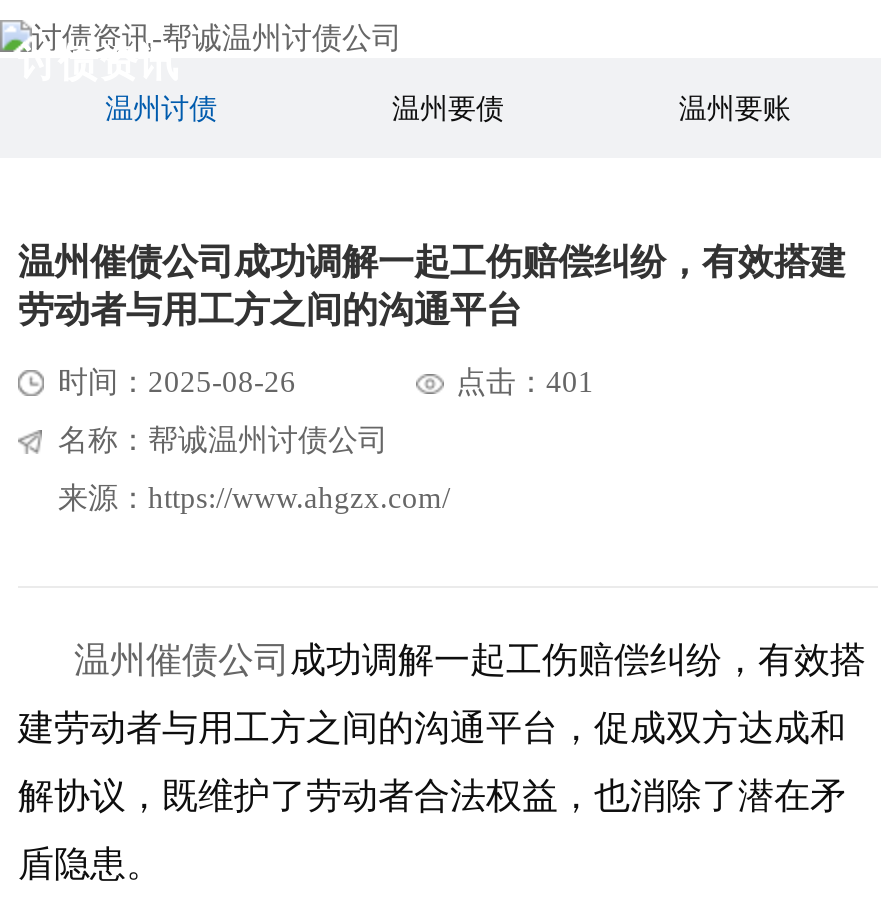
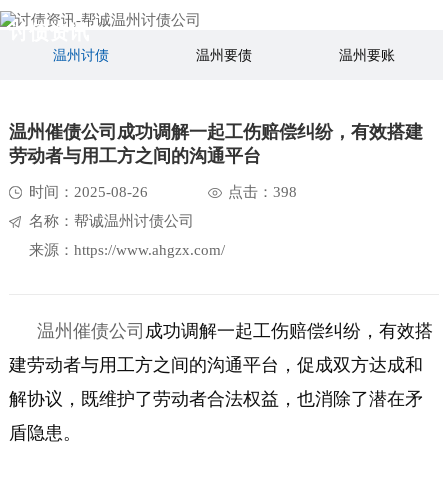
- 点击：401
+ 点击：398
